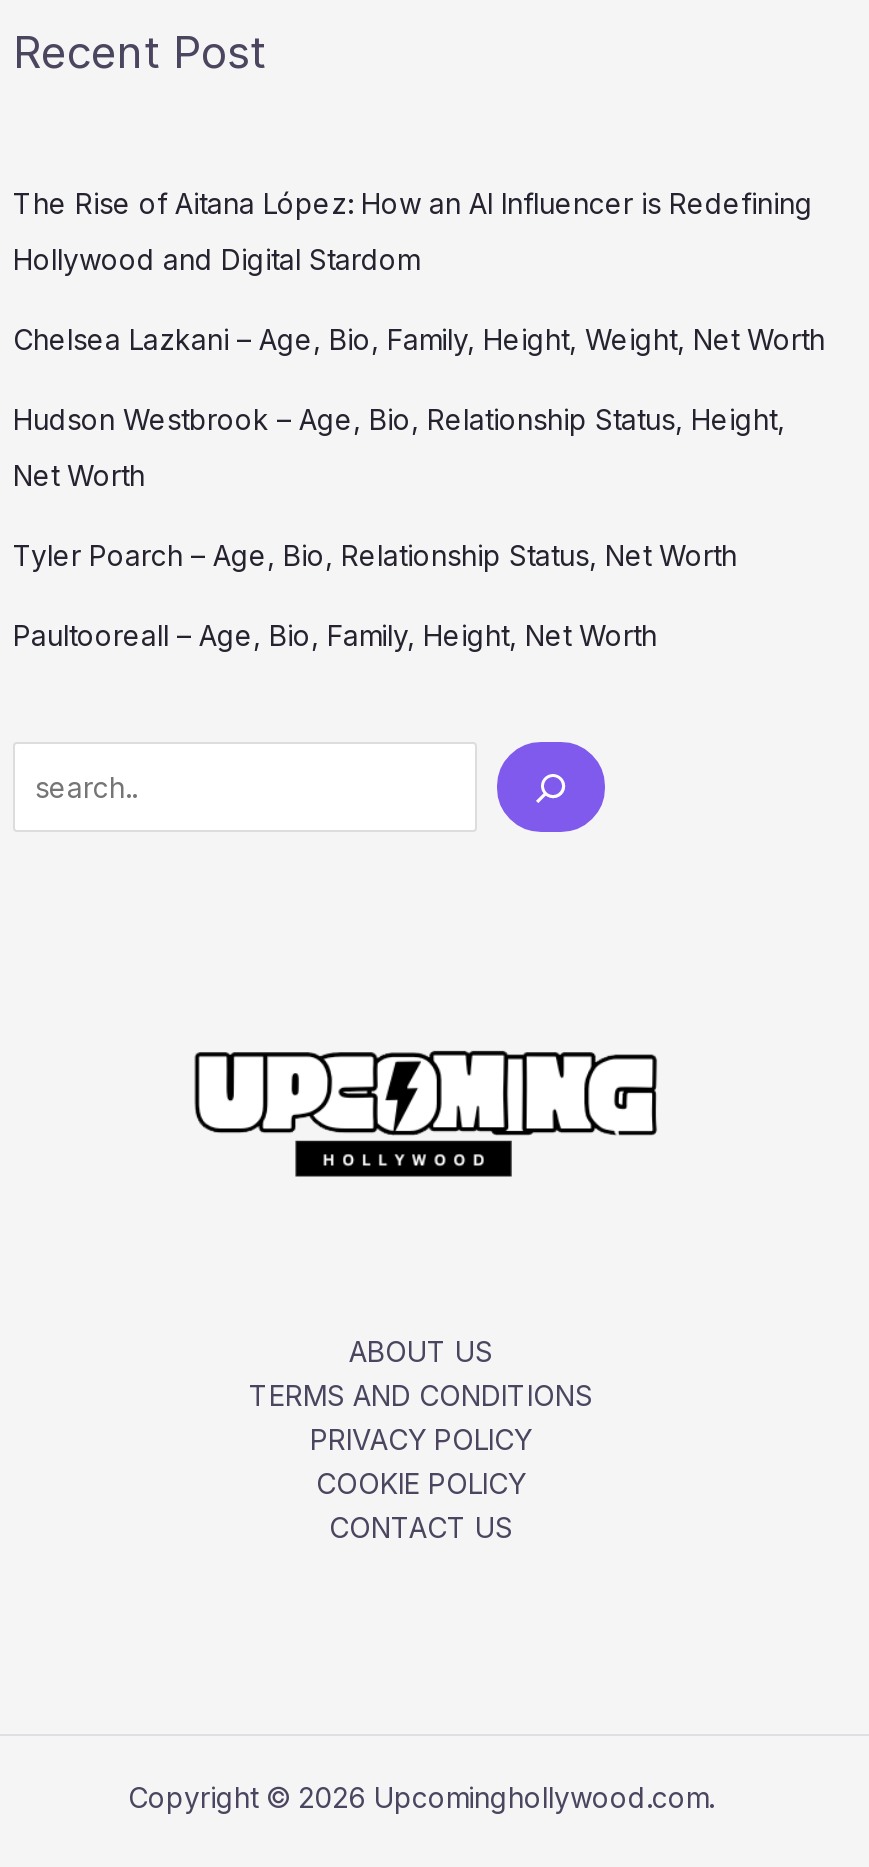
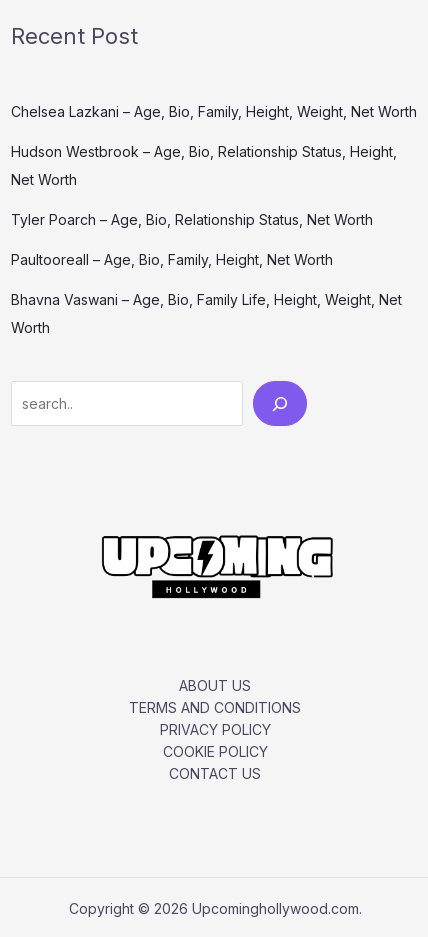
- The Rise of Aitana López: How an AI Influencer is Redefining
- Hollywood and Digital Stardom

moved up: Chelsea Lazkani – Age, Bio, Family, Height, Weight, Net Worth | Hudson Westbrook – Age, Bio, Relationship Status, Height, | Net Worth | Tyler Poarch – Age, Bio, Relationship Status, Net Worth | Paultooreall – Age, Bio, Family, Height, Net Worth

+ Bhavna Vaswani – Age, Bio, Family Life, Height, Weight, Net
+ Worth
